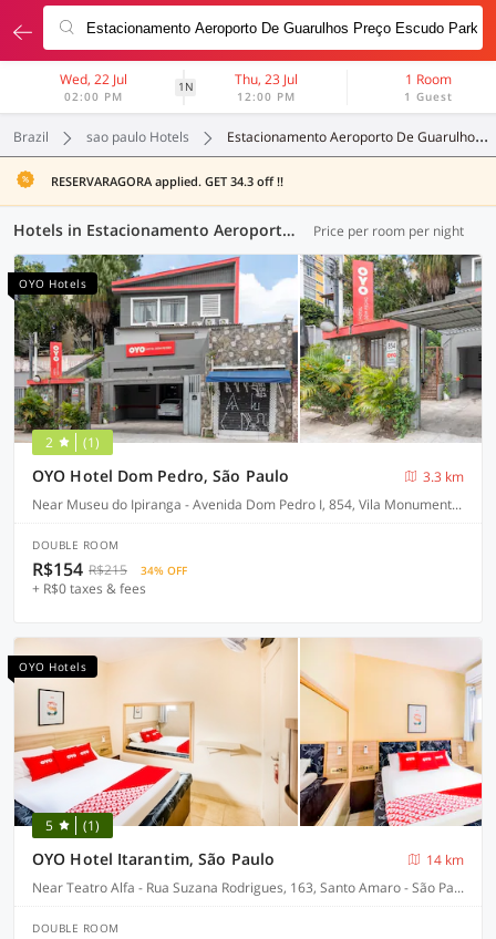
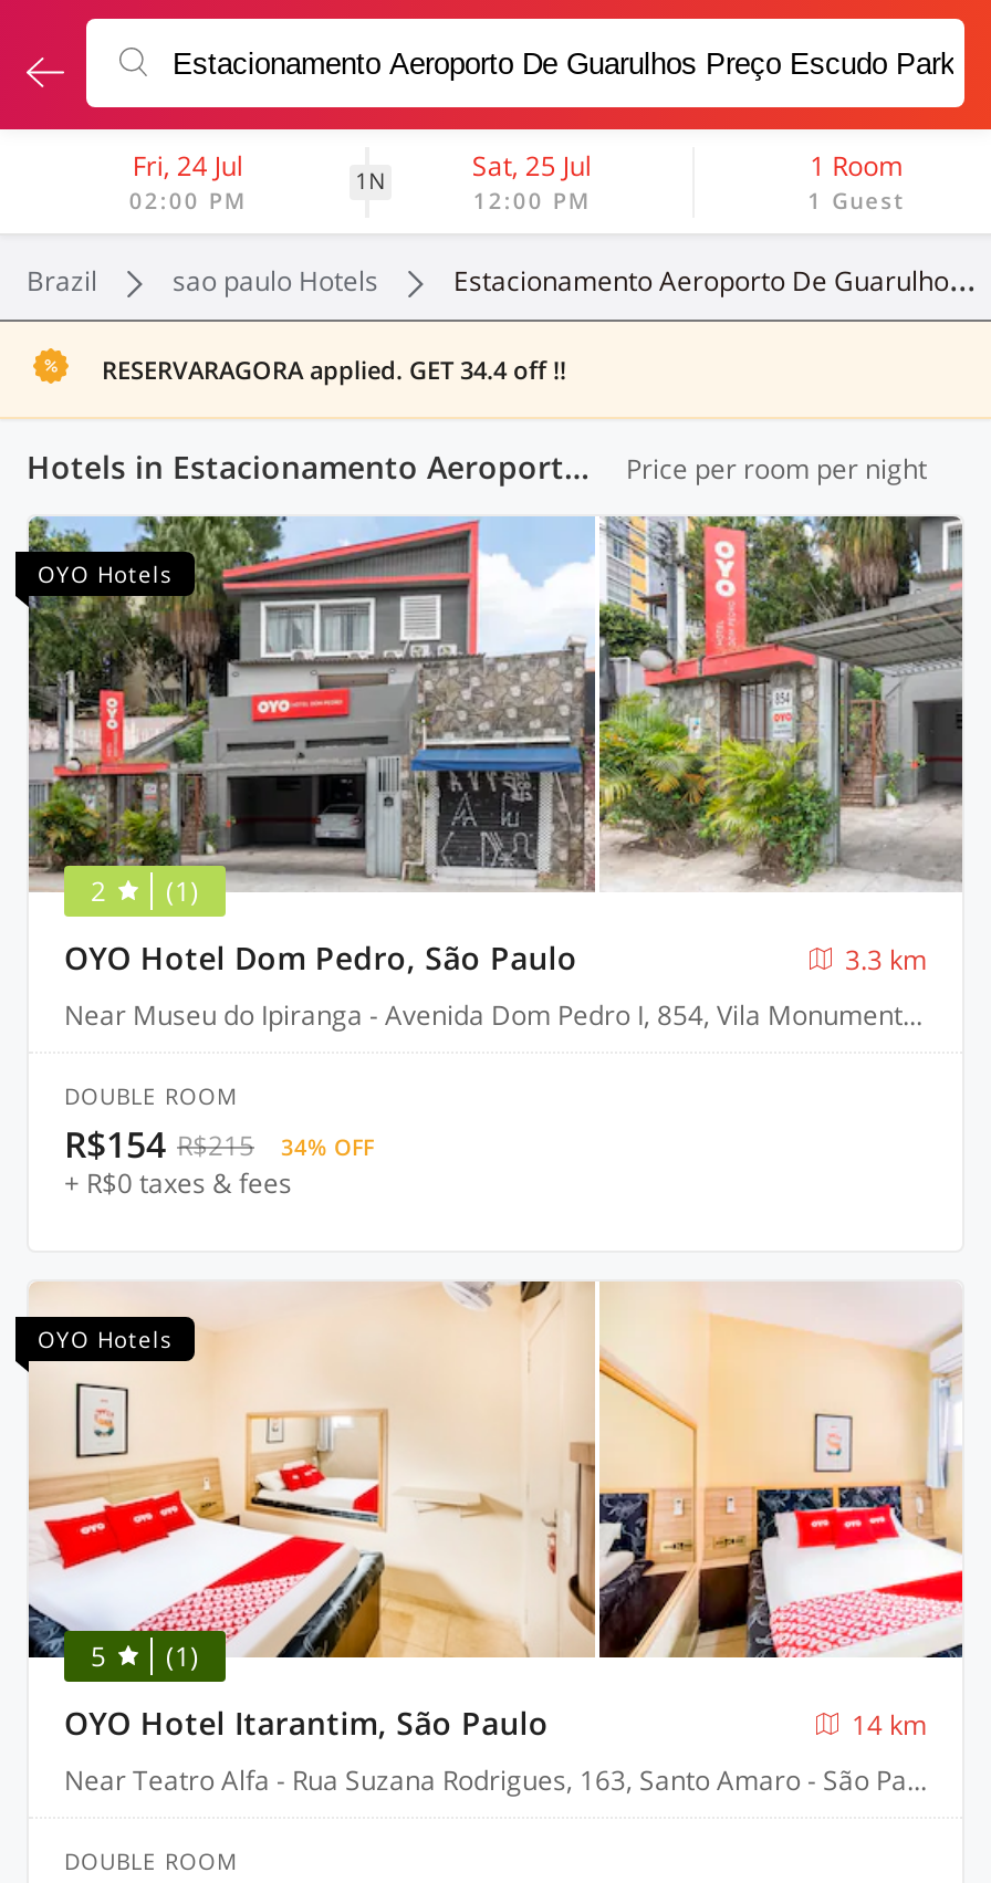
- Wed, 22 Jul
+ Fri, 24 Jul

- Thu, 23 Jul
+ Sat, 25 Jul

- RESERVARAGORA applied. GET 34.3 off !!
+ RESERVARAGORA applied. GET 34.4 off !!
